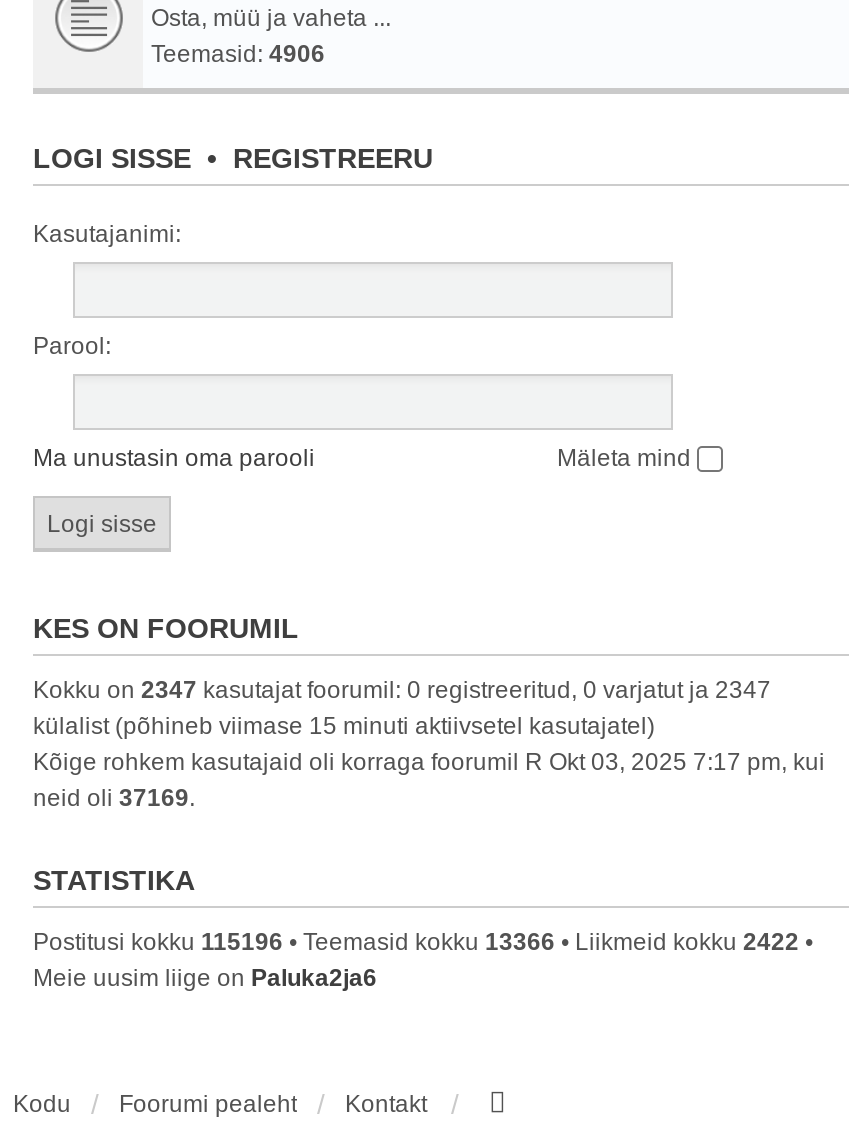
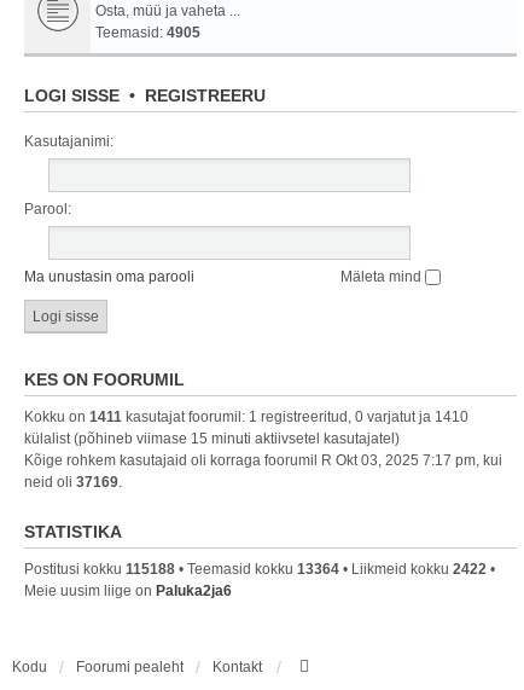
- Teemasid: 4906
+ Teemasid: 4905

- Kokku on 2347 kasutajat foorumil: 0 registreeritud, 0 varjatut ja 2347
+ Kokku on 1411 kasutajat foorumil: 1 registreeritud, 0 varjatut ja 1410

- Postitusi kokku 115196 • Teemasid kokku 13366 • Liikmeid kokku 2422 •
+ Postitusi kokku 115188 • Teemasid kokku 13364 • Liikmeid kokku 2422 •
